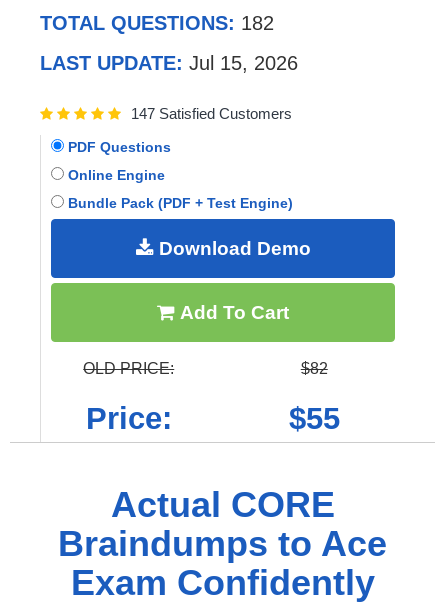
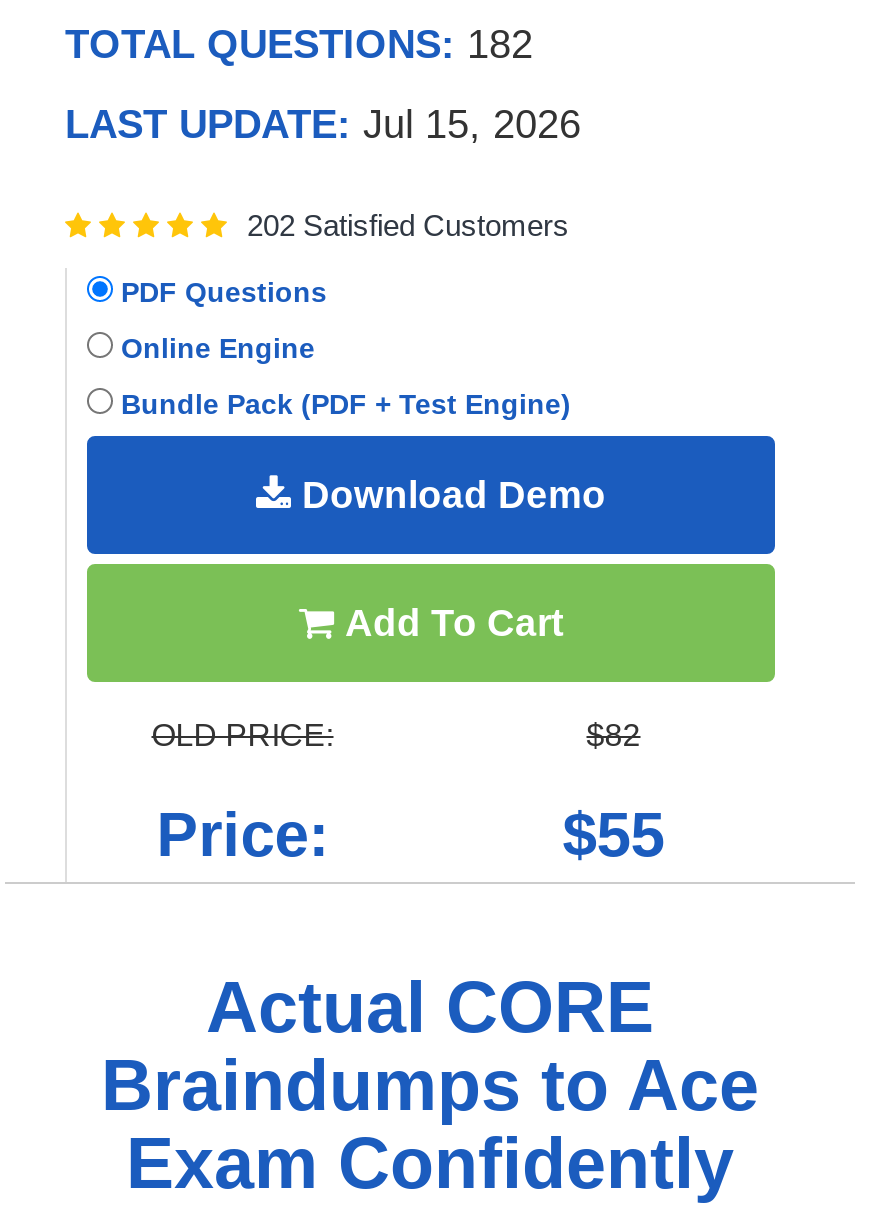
- 147 Satisfied Customers
+ 202 Satisfied Customers
